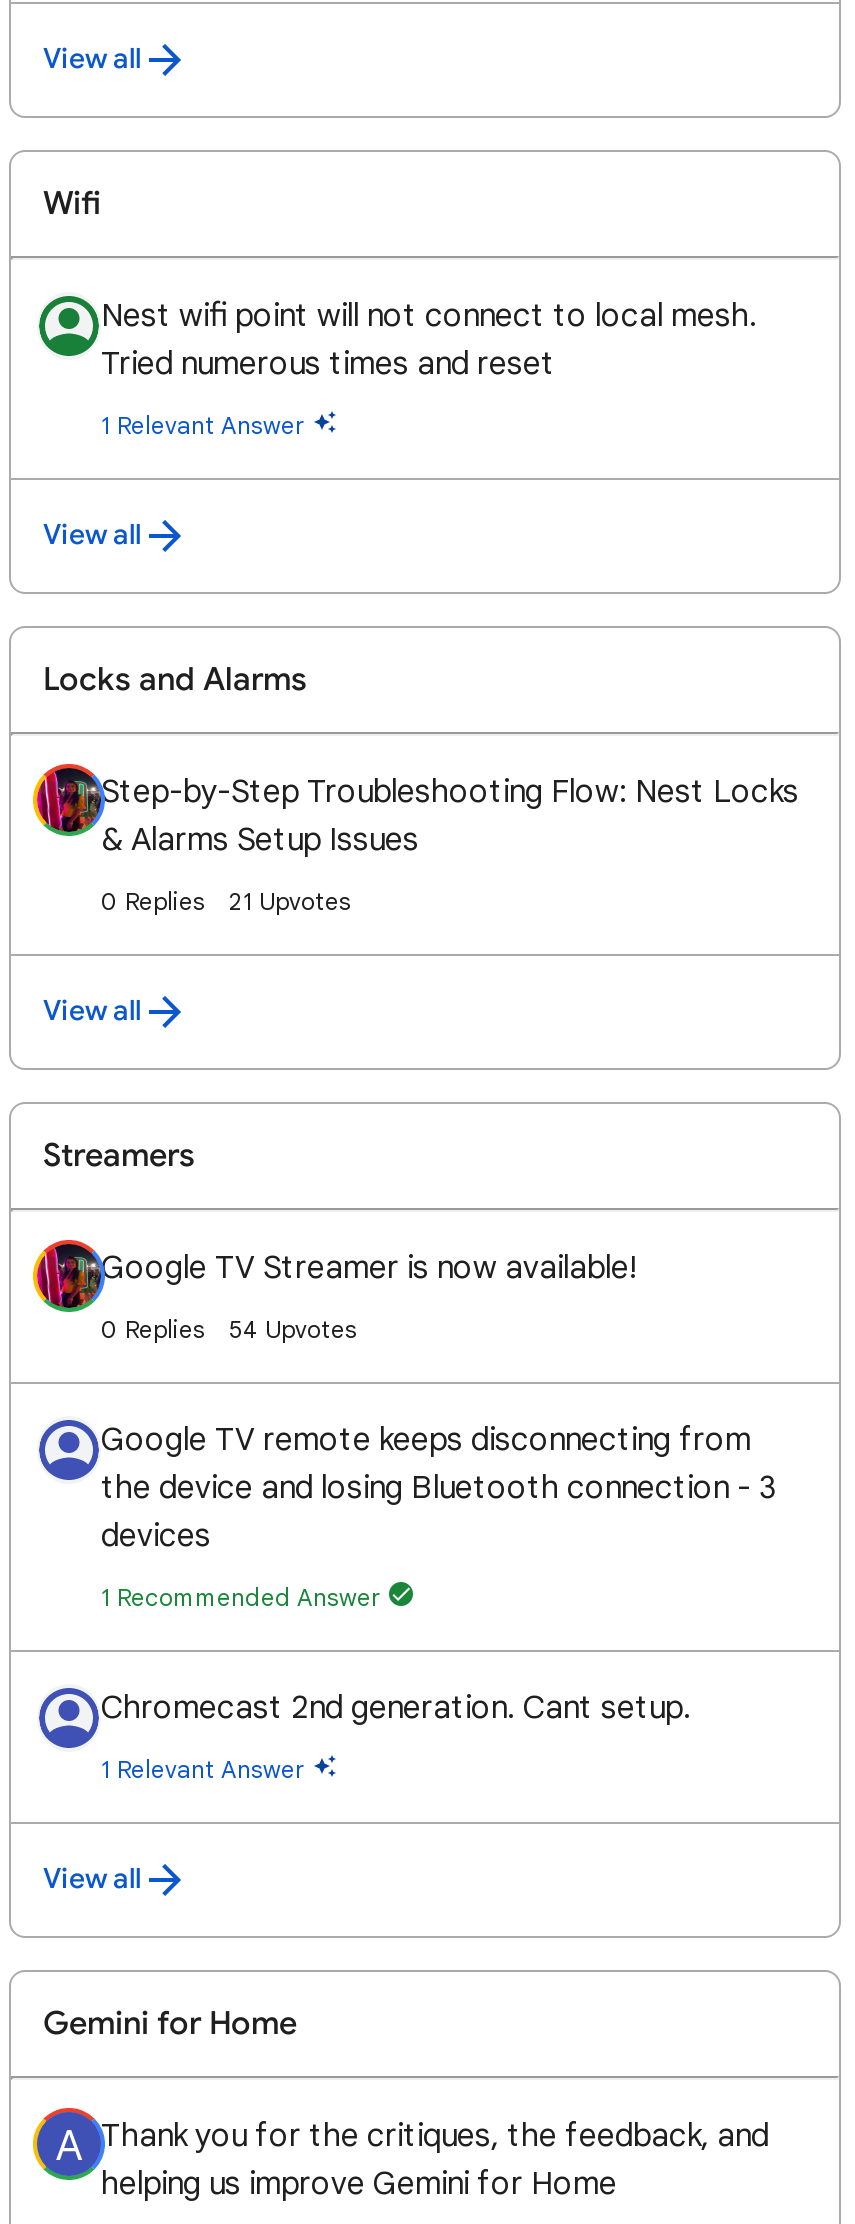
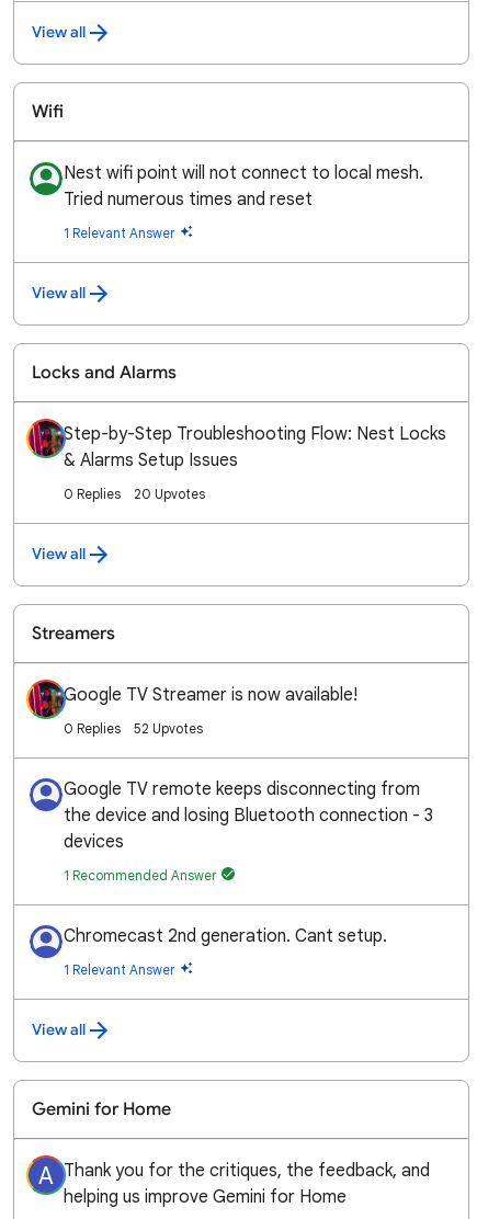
- 21 Upvotes
+ 20 Upvotes

- 54 Upvotes
+ 52 Upvotes
